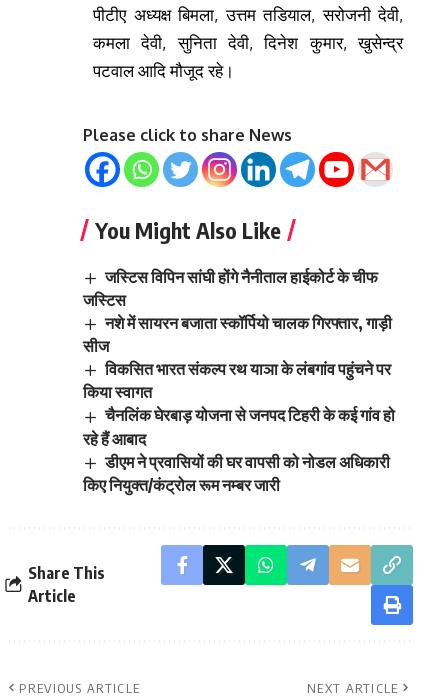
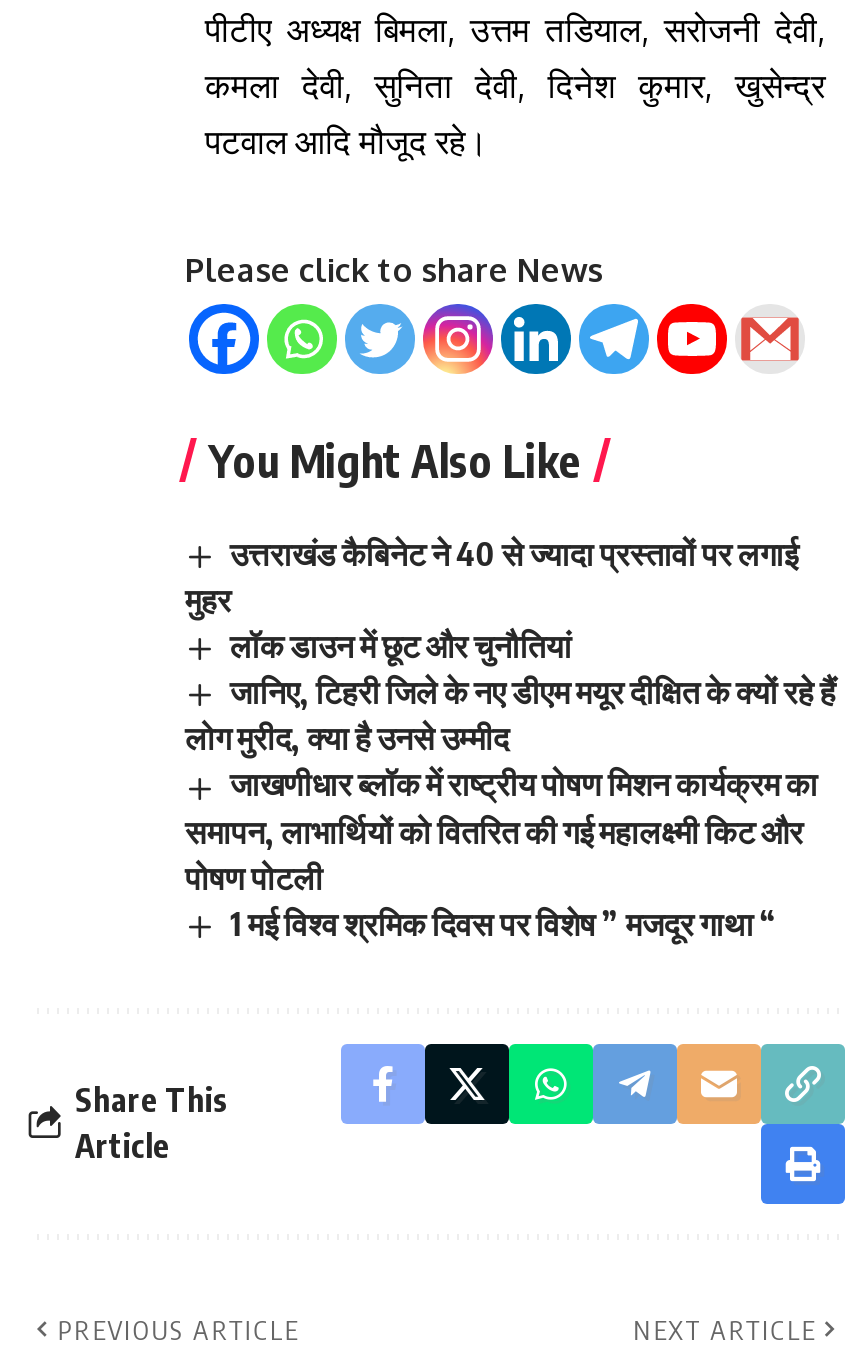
- जस्टिस विपिन सांघी होंगे नैनीताल हाईकोर्ट के चीफ
- जस्टिस
- नशे में सायरन बजाता स्कॉर्पियो चालक गिरफ्तार, गाड़ी
- सीज
- विकसित भारत संकल्प रथ याञा के लंबगांव पहुंचने पर
- किया स्वागत
- चैनलिंक घेरबाड़ योजना से जनपद टिहरी के कई गांव हो
- रहे हैं आबाद
- डीएम ने प्रवासियों की घर वापसी को नोडल अधिकारी
- किए नियुक्त/कंट्रोल रूम नम्बर जारी
+ उत्तराखंड कैबिनेट ने 40 से ज्यादा प्रस्तावों पर लगाई
+ मुहर
+ लॉक डाउन में छूट और चुनौतियां
+ जानिए, टिहरी जिले के नए डीएम मयूर दीक्षित के क्यों रहे हैं
+ लोग मुरीद, क्या है उनसे उम्मीद
+ जाखणीधार ब्लॉक में राष्ट्रीय पोषण मिशन कार्यक्रम का
+ समापन, लाभार्थियों को वितरित की गई महालक्ष्मी किट और
+ पोषण पोटली
+ 1 मई विश्व श्रमिक दिवस पर विशेष ” मजदूर गाथा “
